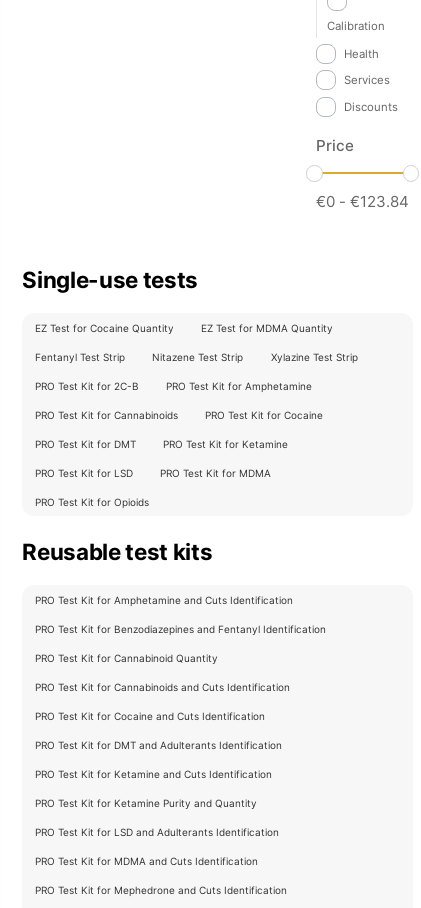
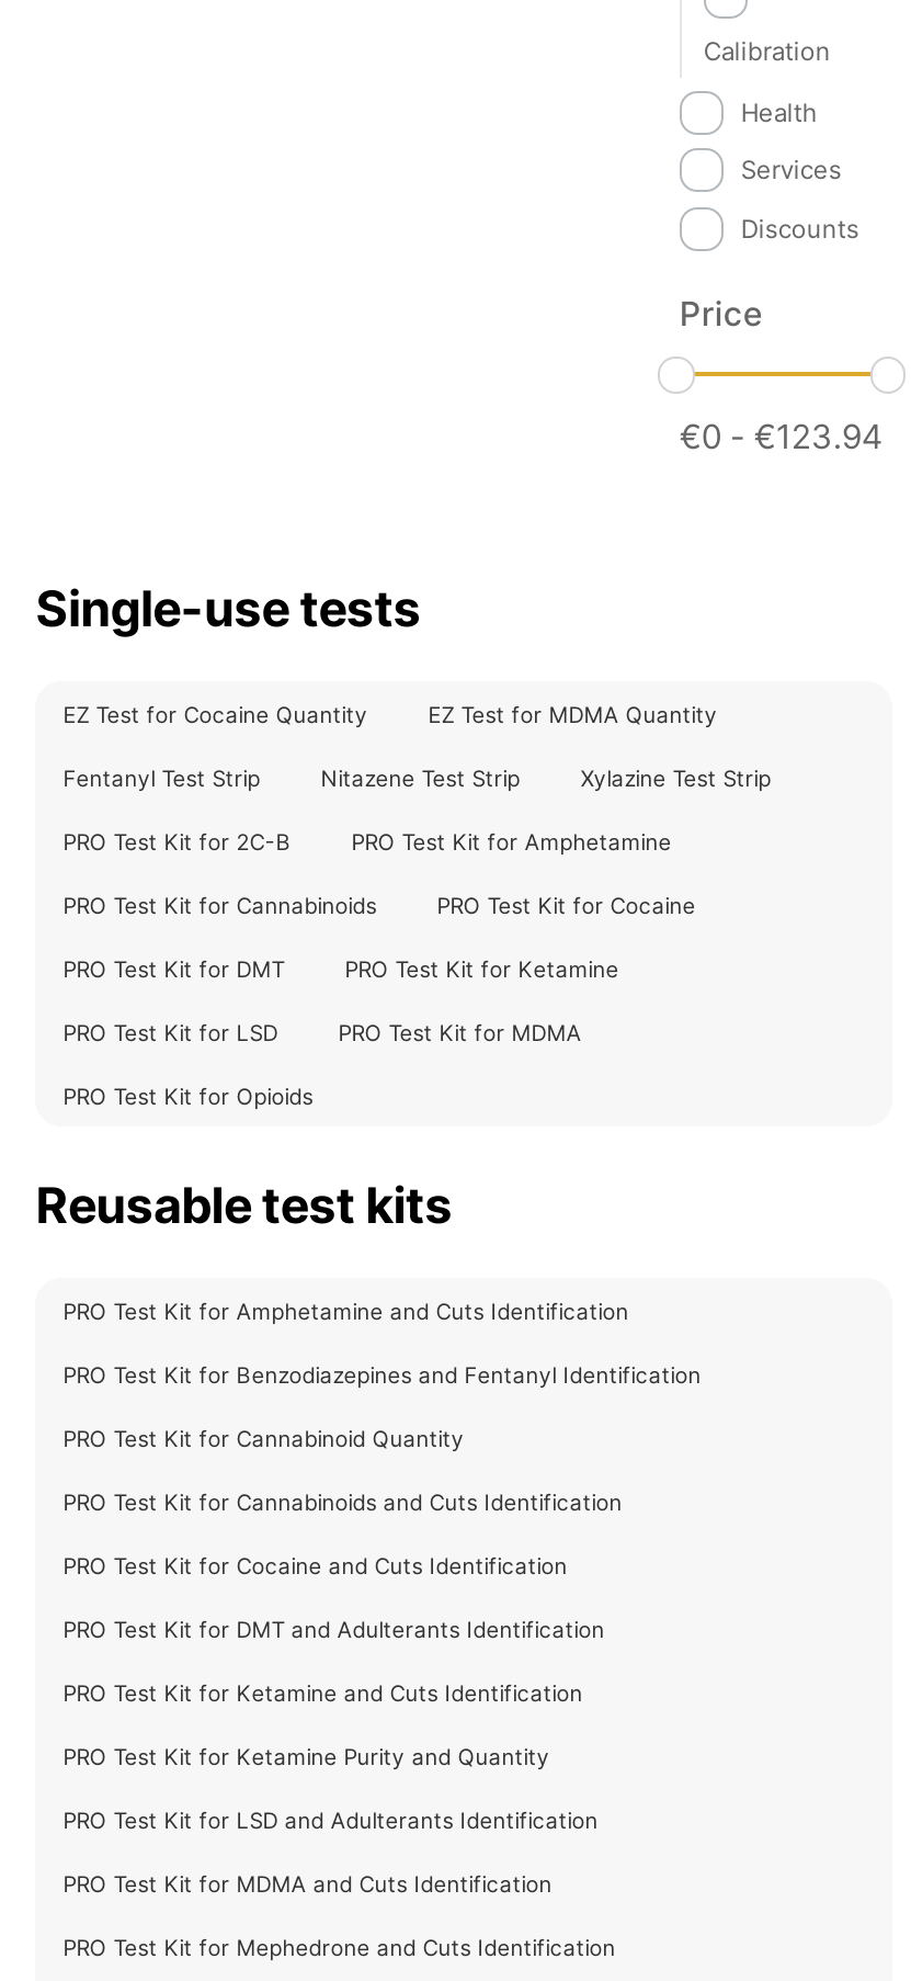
- €0 - €123.84
+ €0 - €123.94
